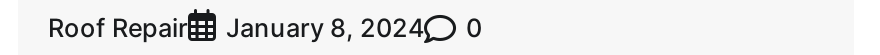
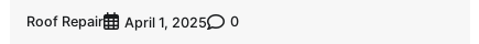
- Roof Repair January 8, 2024 0
+ Roof Repair April 1, 2025 0
